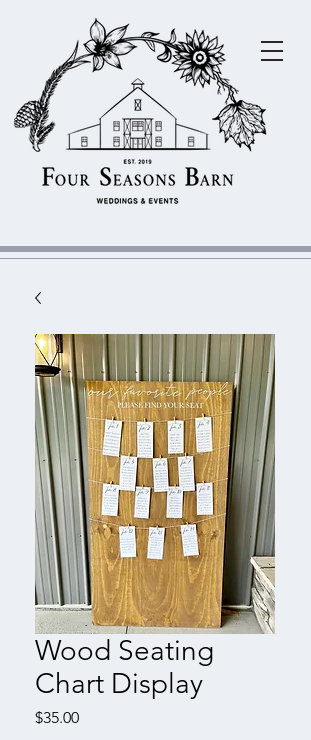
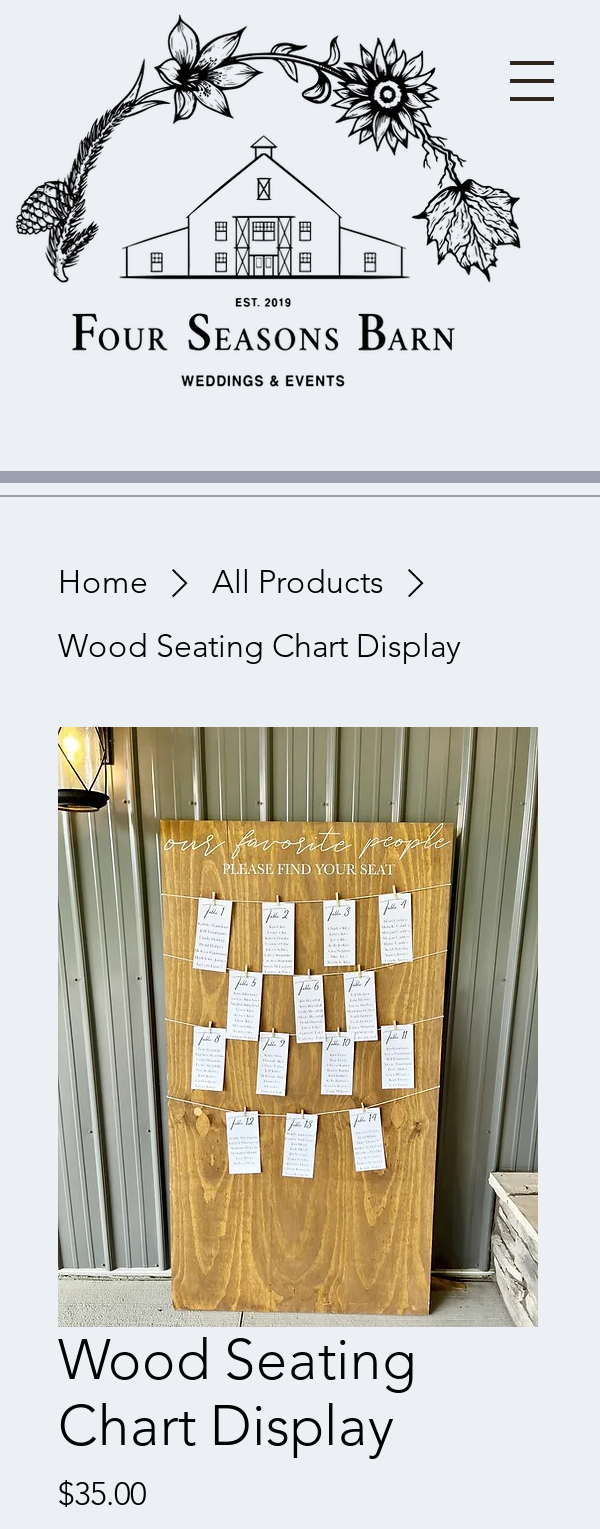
+ Home
+ All Products
+ Wood Seating Chart Display
